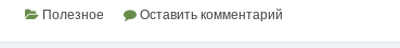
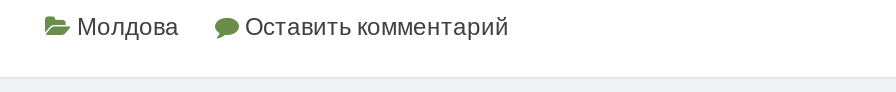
- Полезное
+ Молдова
